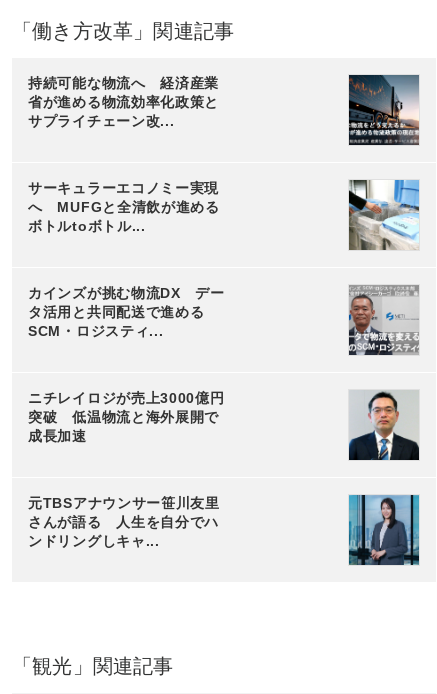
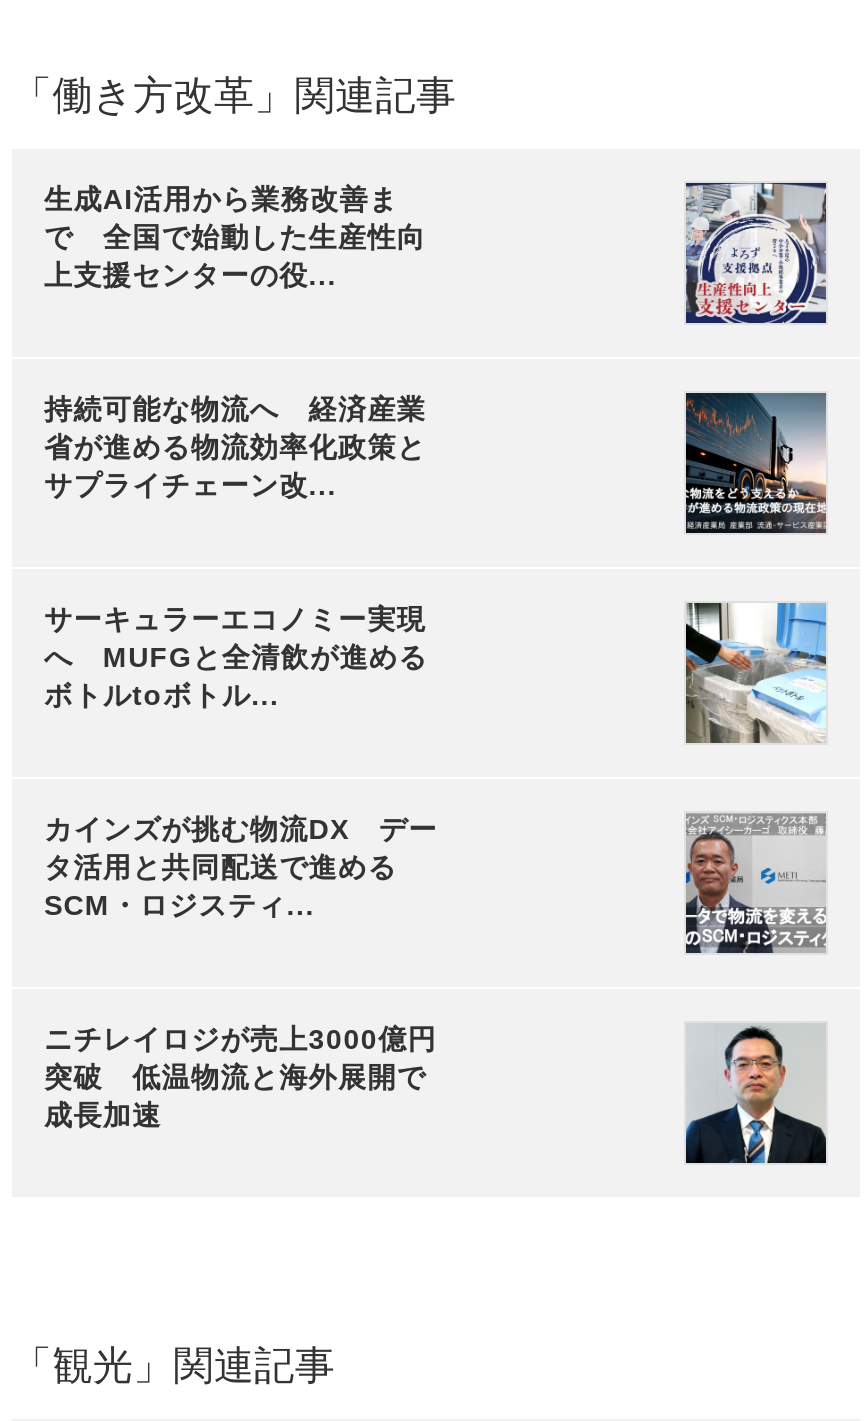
+ 生成AI活用から業務改善ま
+ で 全国で始動した生産性向
+ 上支援センターの役...

+ [image]

moved down: 持続可能な物流へ 経済産業 | 省が進める物流効率化政策と | サプライチェーン改... | ... | 突破 低温物流と海外展開で | 成長加速

- 元TBSアナウンサー笹川友里
- さんが語る 人生を自分でハ
- ンドリングしキャ...

- [image]
